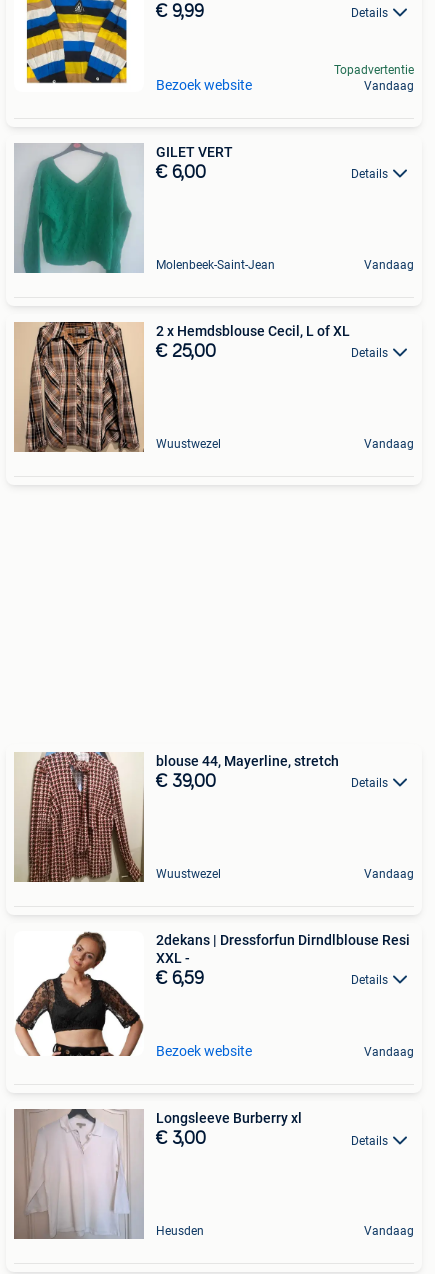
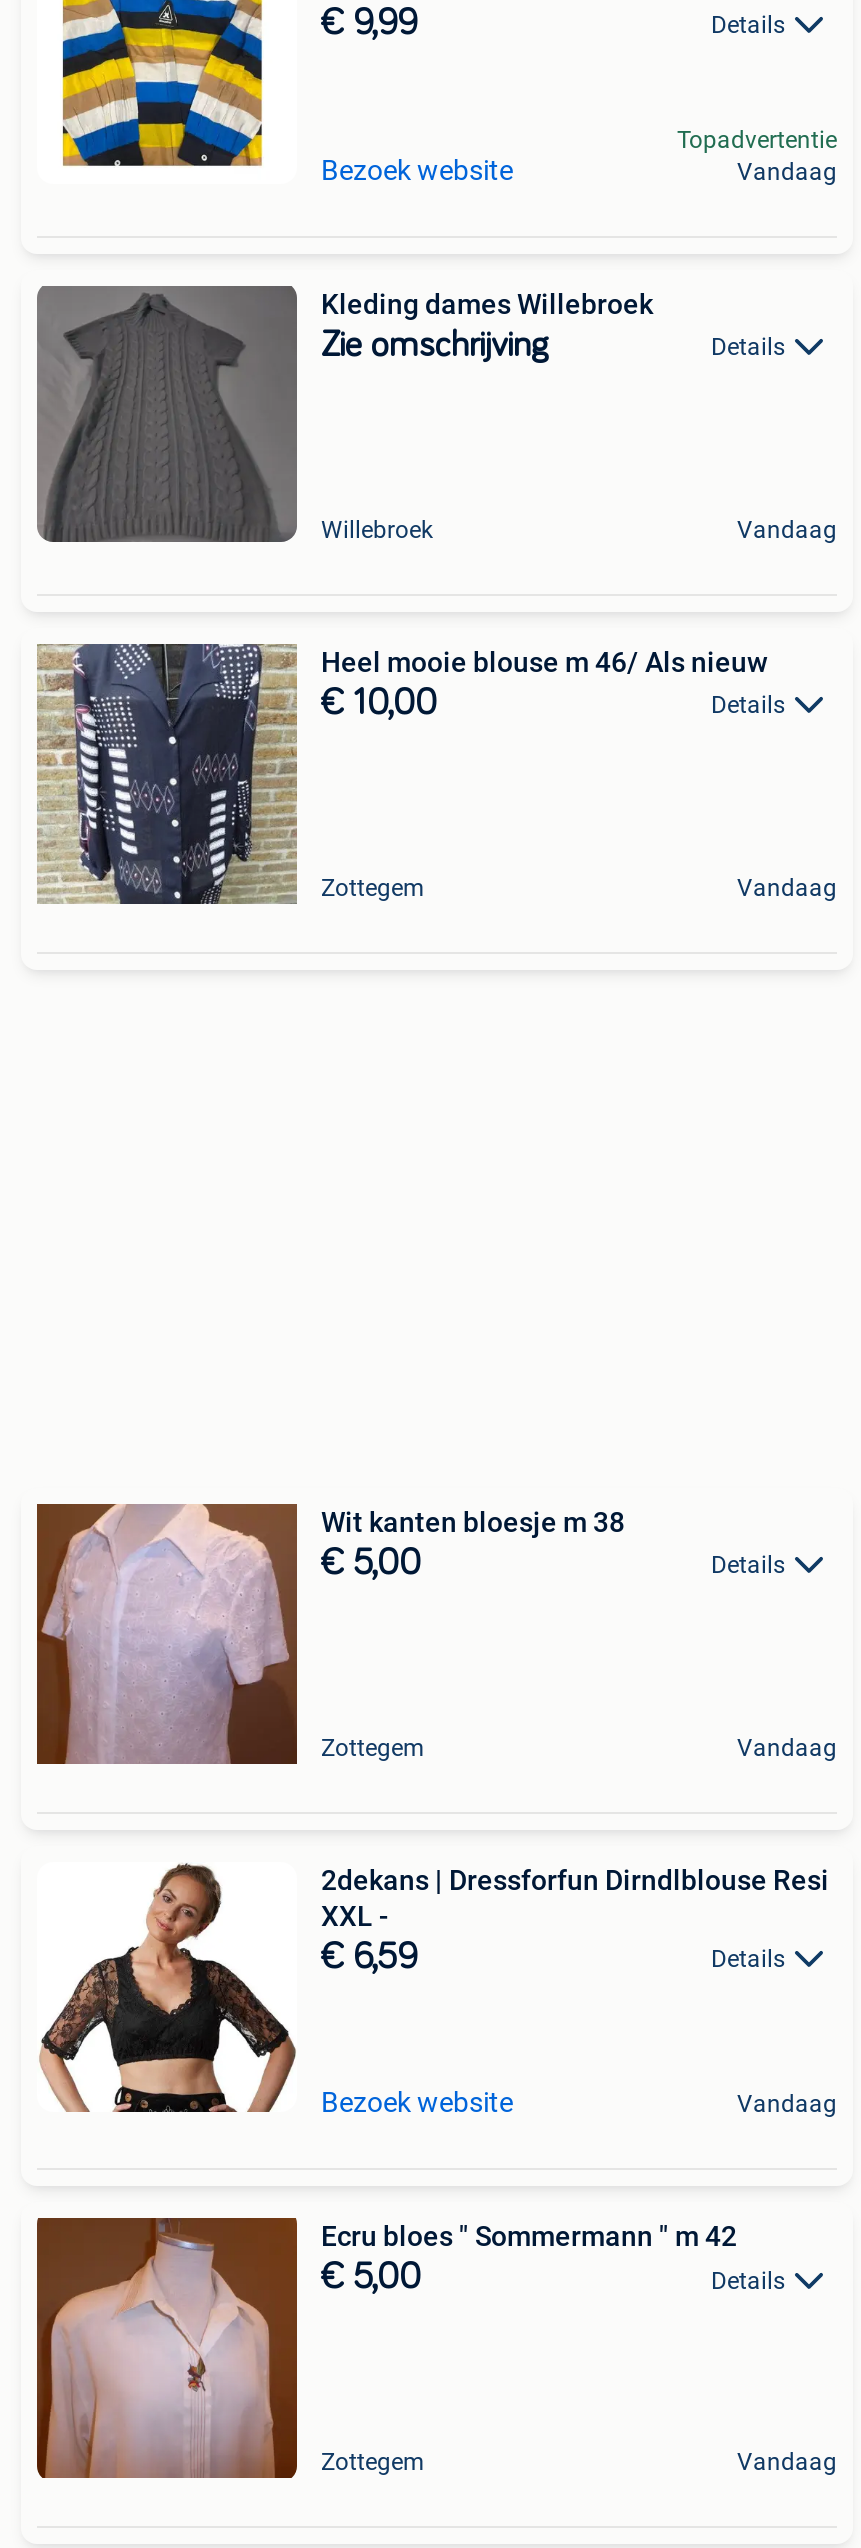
- [image]
- GILET VERT
- € 6,00
+ [image]
+ Kleding dames Willebroek
+ Zie omschrijving

- Molenbeek-Saint-Jean
+ Willebroek

- [image]
- 2 x Hemdsblouse Cecil, L of XL
- € 25,00
+ [image]
+ Heel mooie blouse m 46/ Als nieuw
+ € 10,00

- Wuustwezel
+ Zottegem

- [image]
- blouse 44, Mayerline, stretch
- € 39,00
+ [image]
+ Wit kanten bloesje m 38
+ € 5,00

- Wuustwezel
+ Zottegem

- [image]
- Longsleeve Burberry xl
- € 3,00
+ [image]
+ Ecru bloes " Sommermann " m 42
+ € 5,00

- Heusden
+ Zottegem
